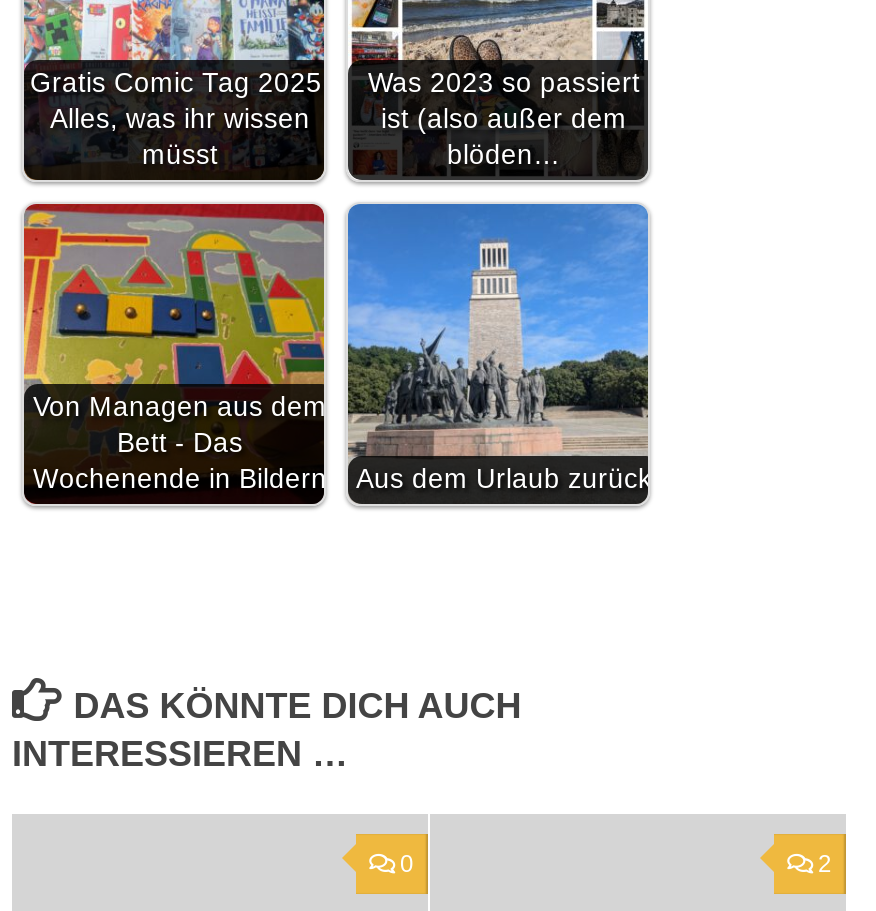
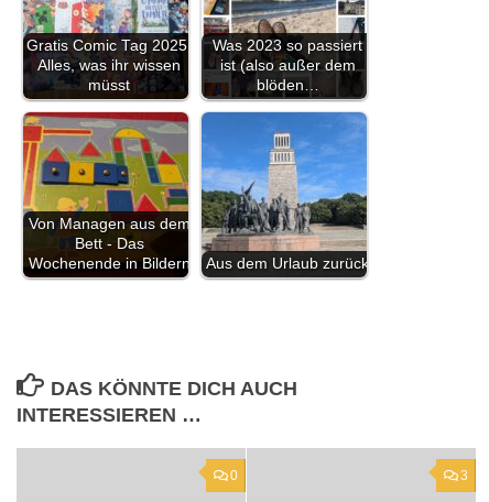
- 2
+ 3
